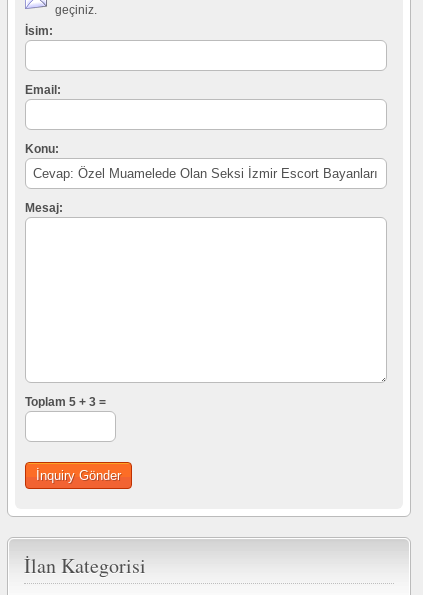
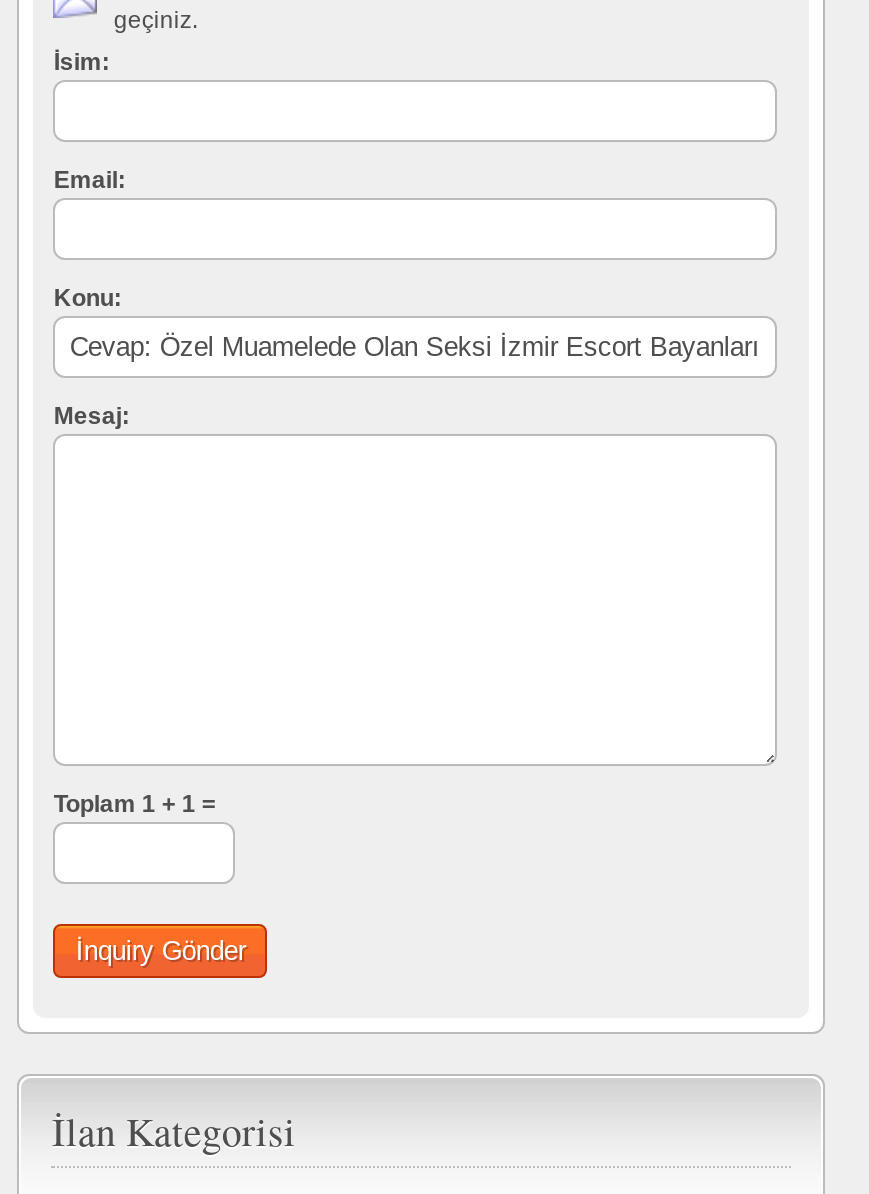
- Toplam 5 + 3 =
+ Toplam 1 + 1 =
